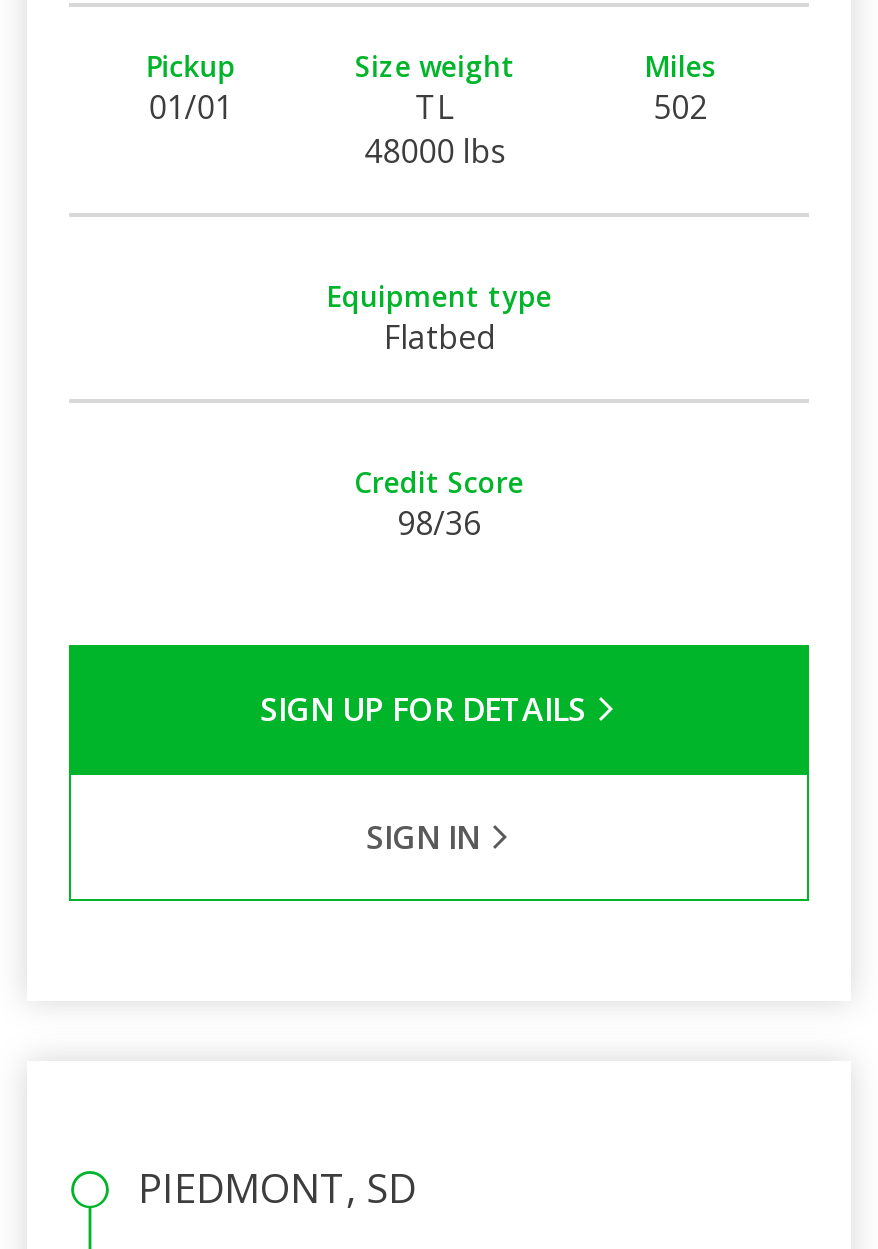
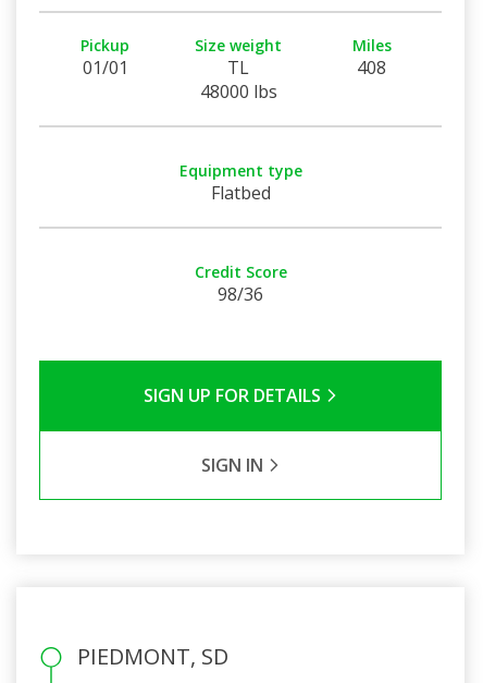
- 502
+ 408
